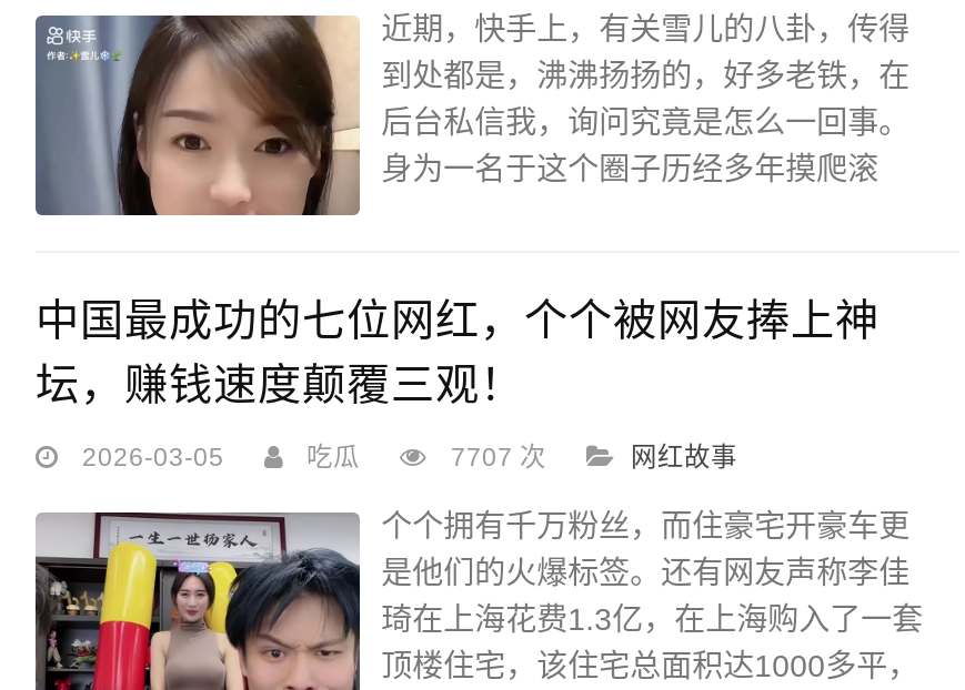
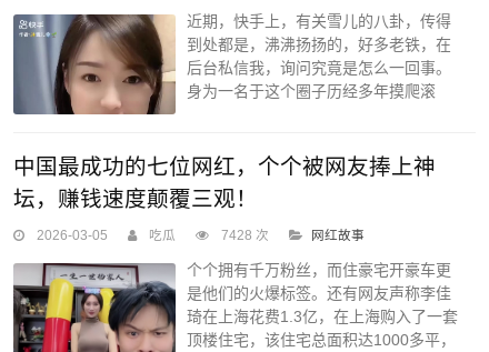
- 7707 次
+ 7428 次
